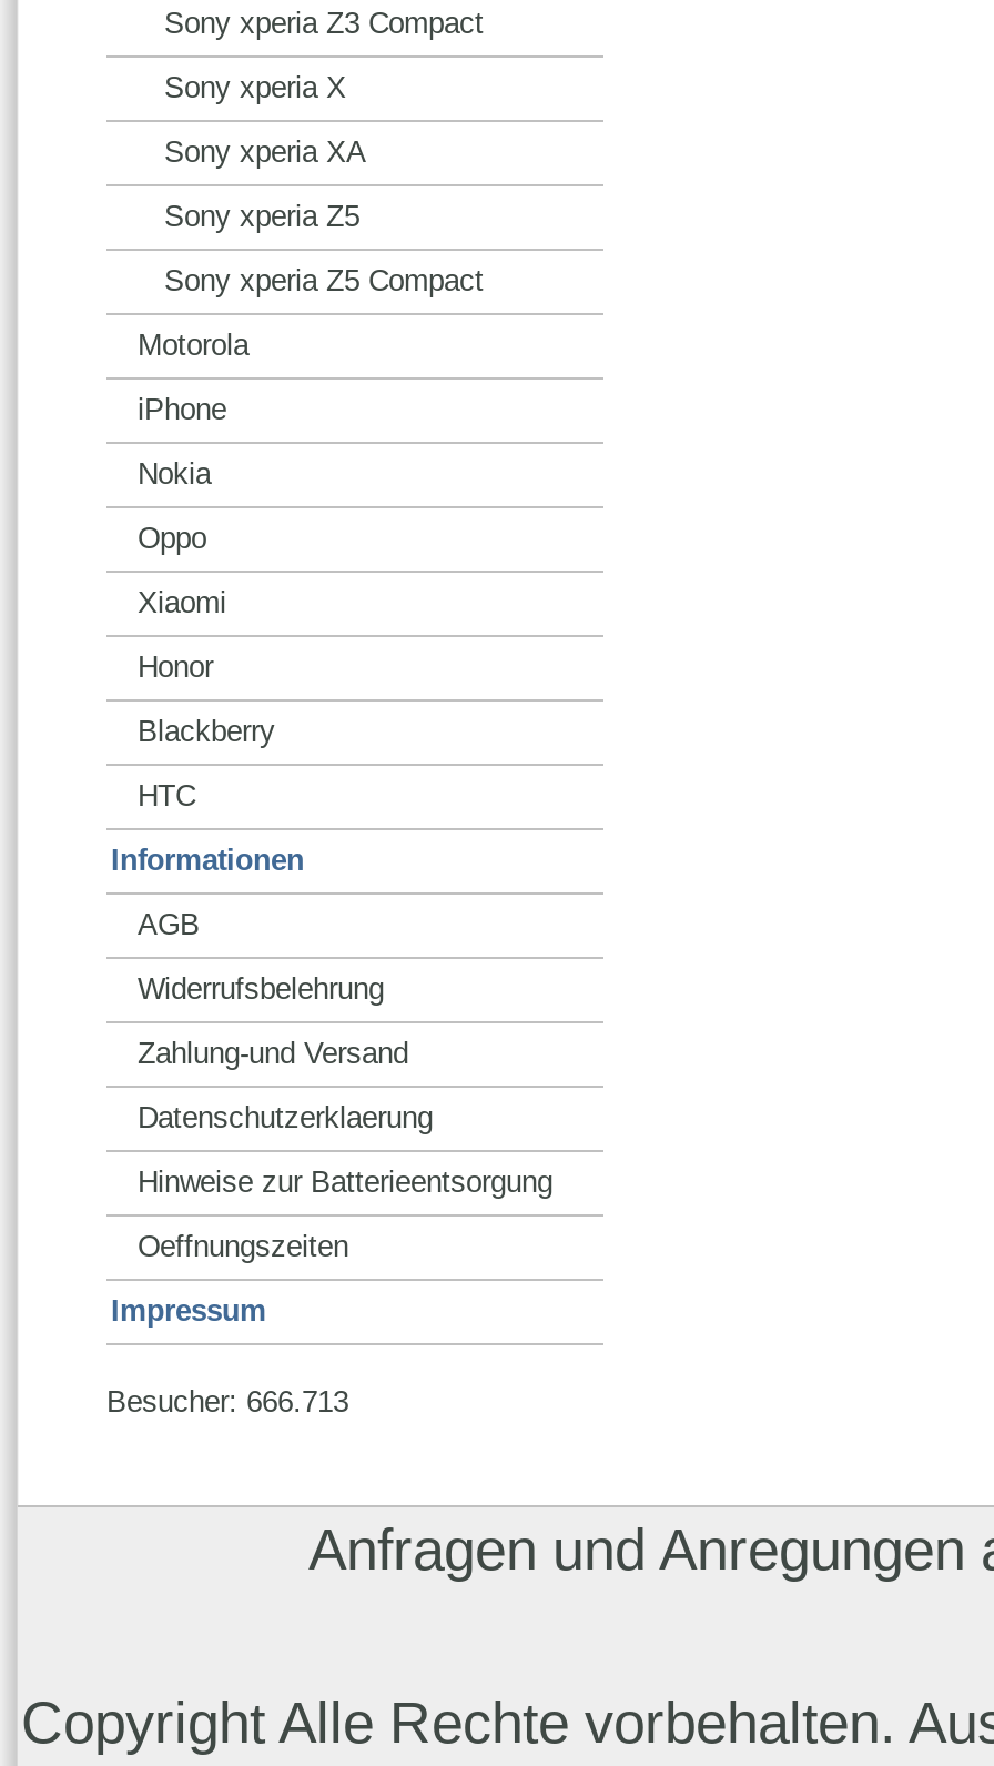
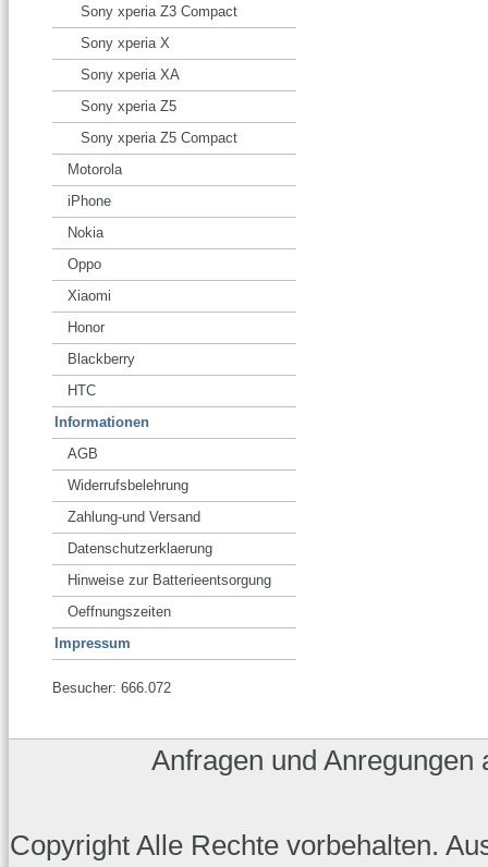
- Besucher: 666.713
+ Besucher: 666.072
